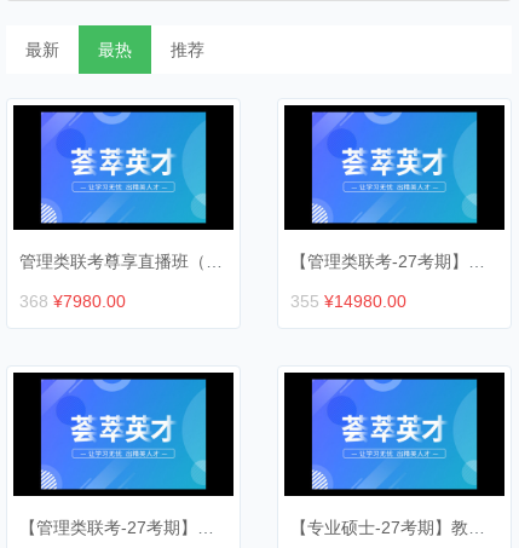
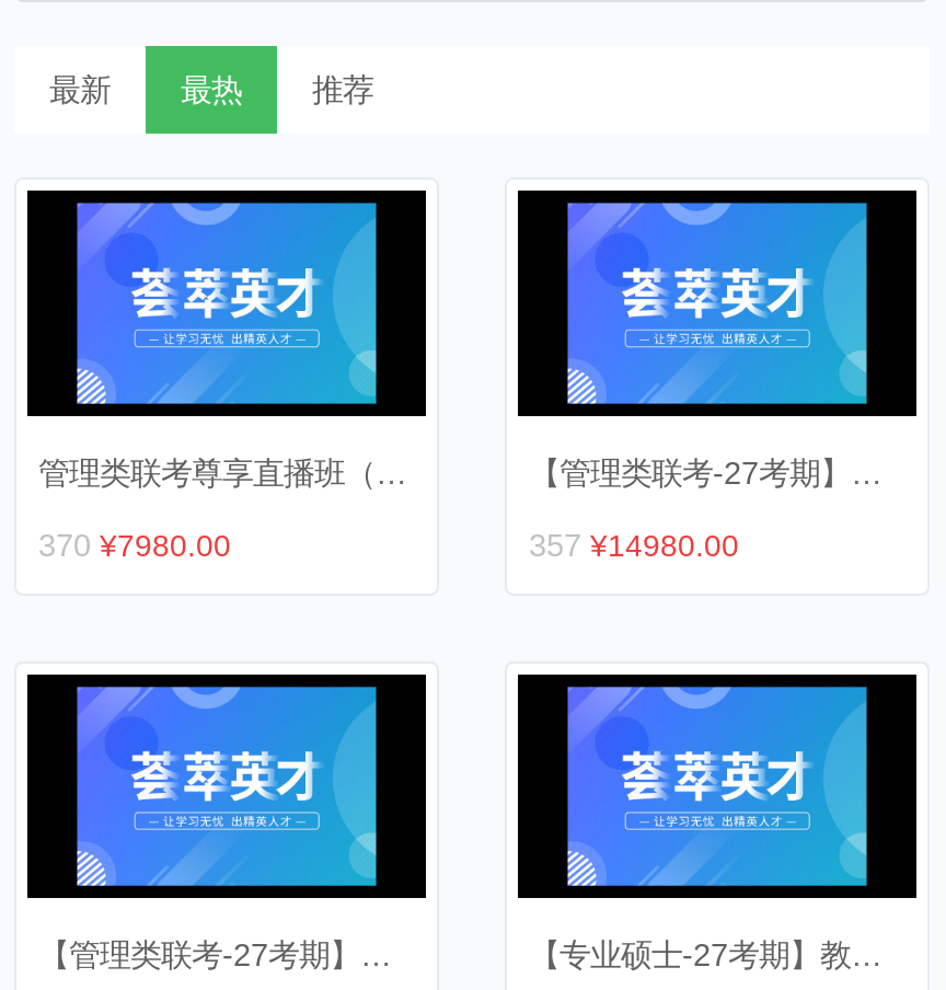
- 368 ¥7980.00
+ 370 ¥7980.00

- 355 ¥14980.00
+ 357 ¥14980.00
